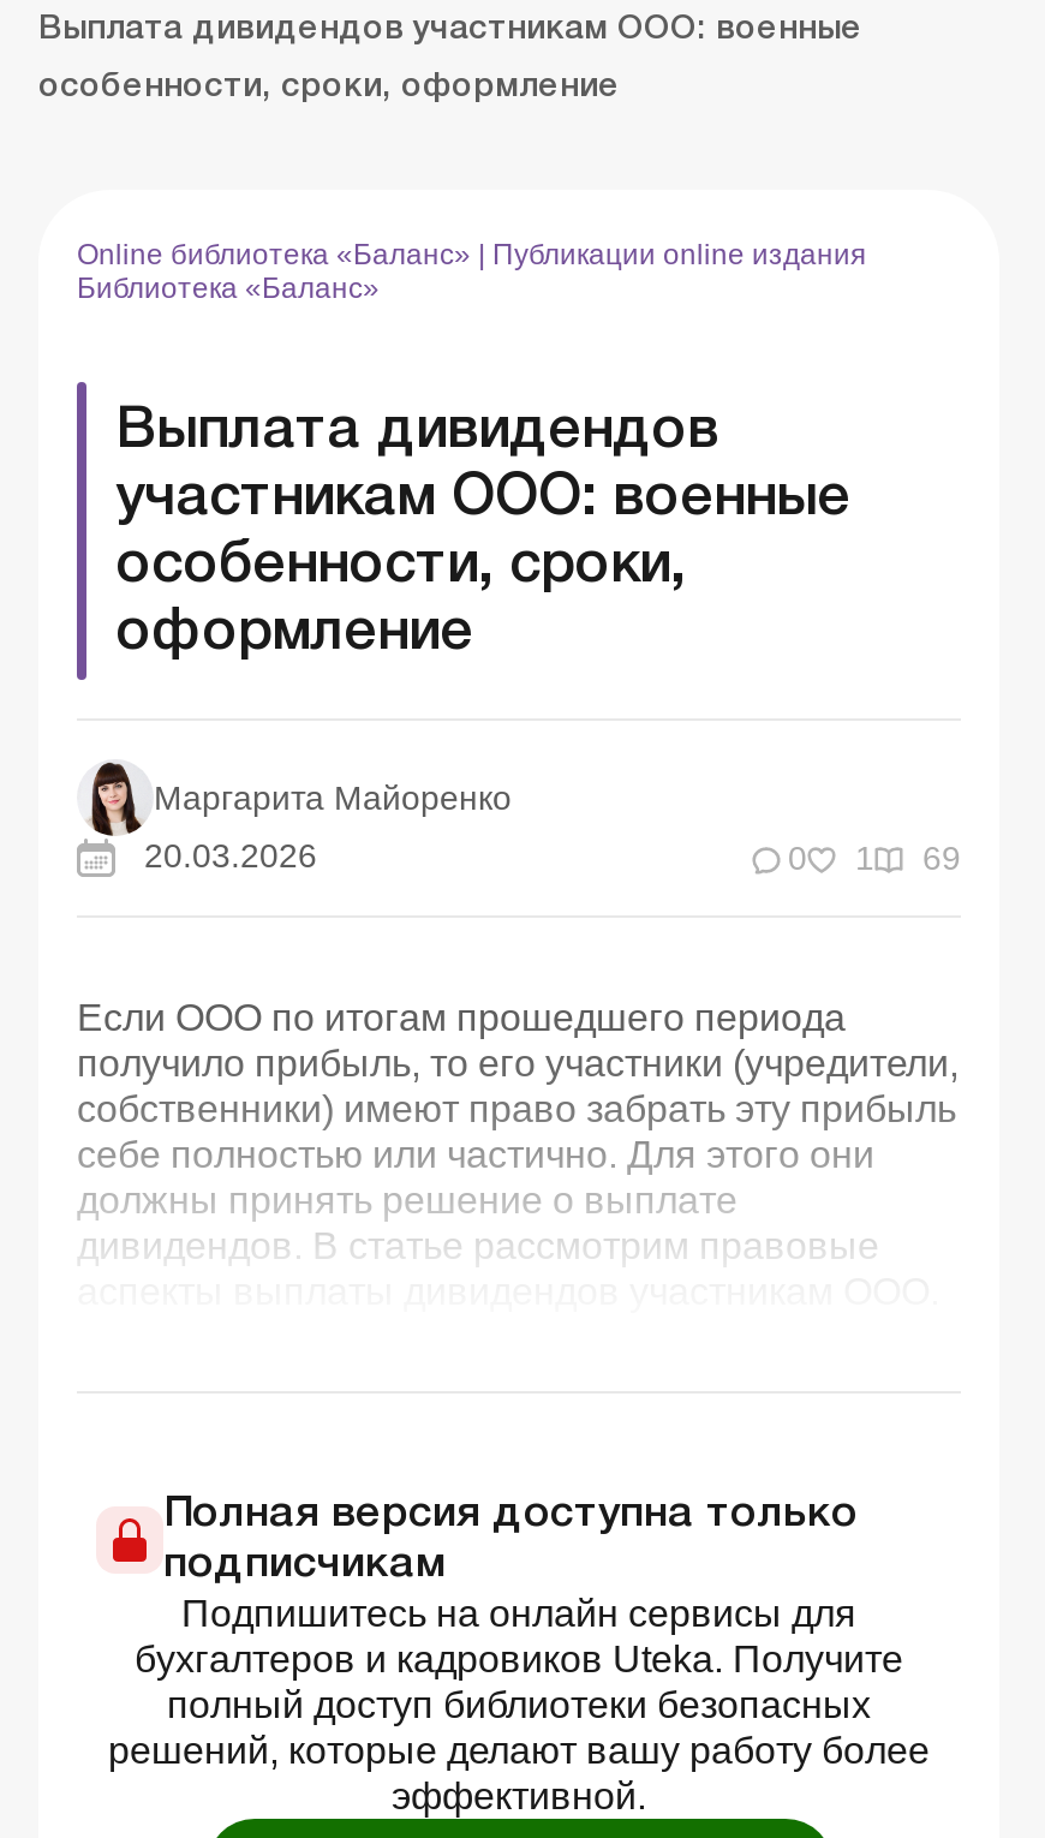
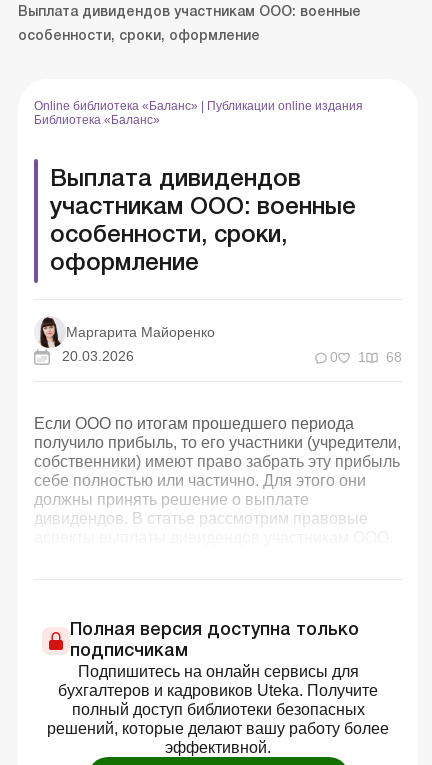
- 69
+ 68
